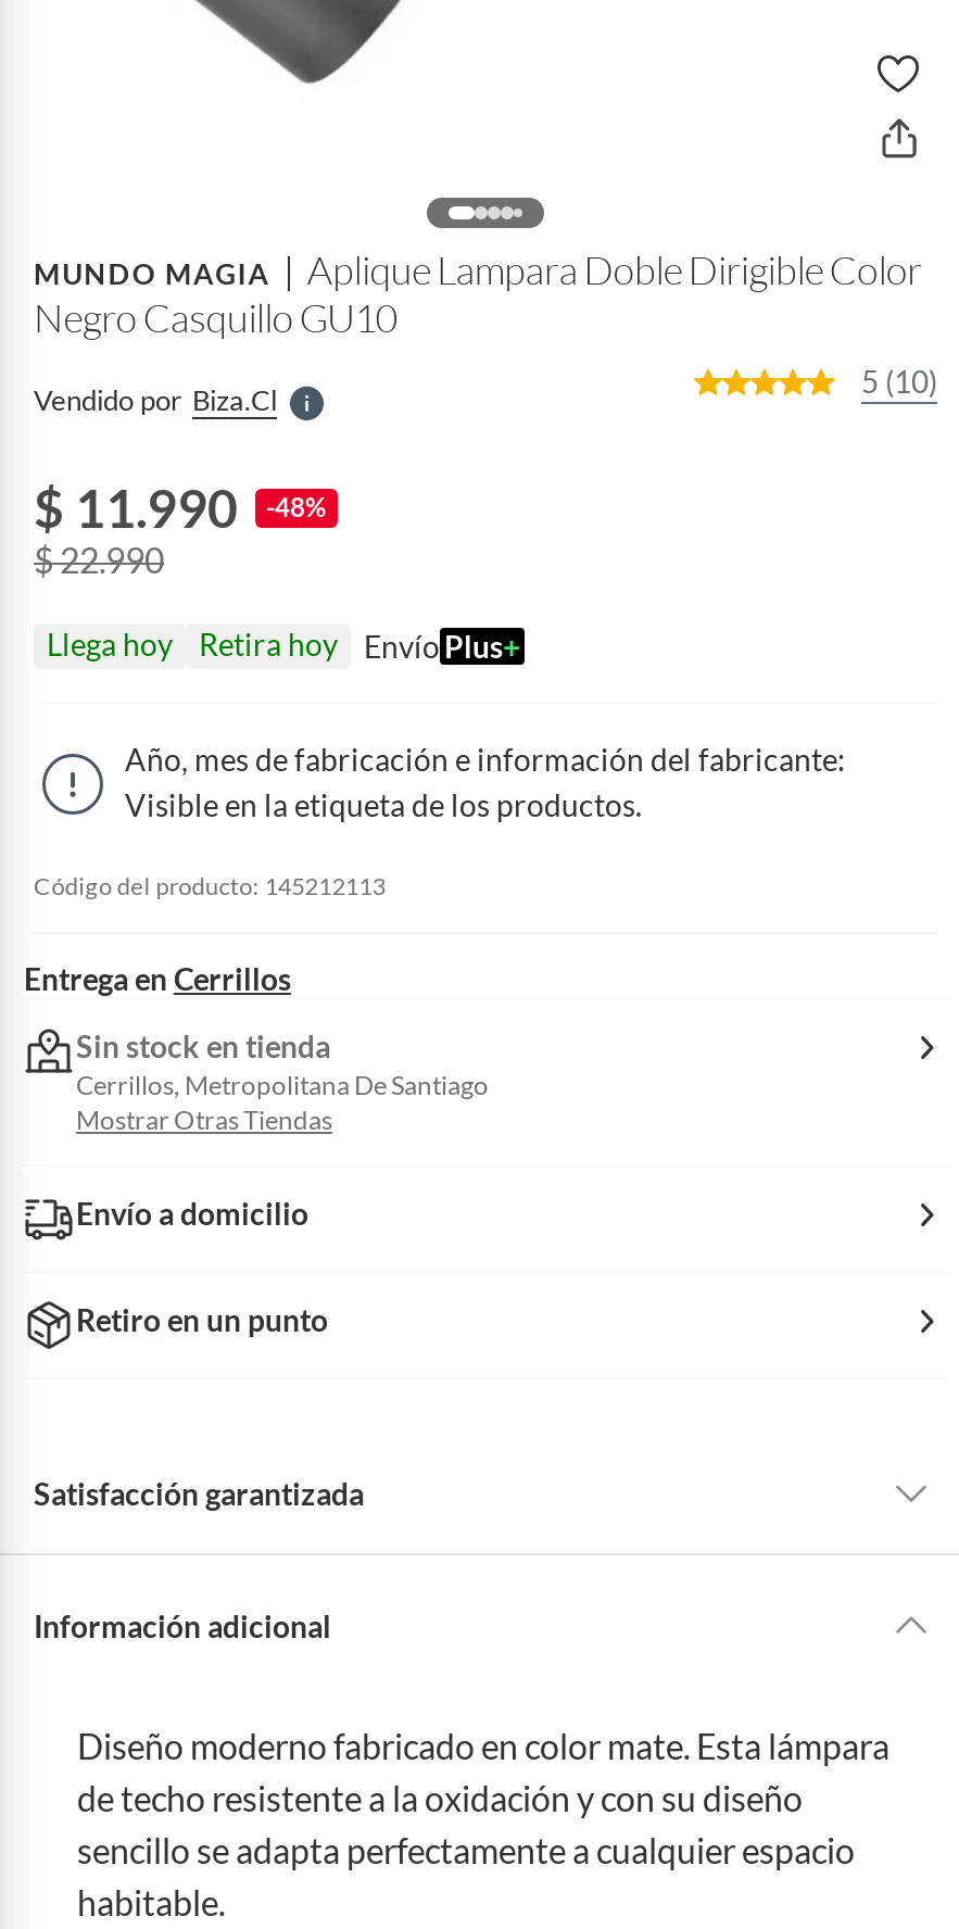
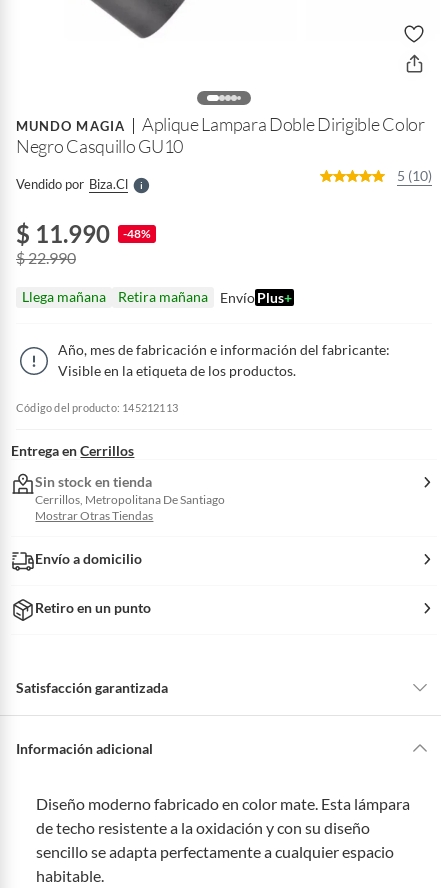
- Llega hoy
+ Llega mañana

- Retira hoy
+ Retira mañana
